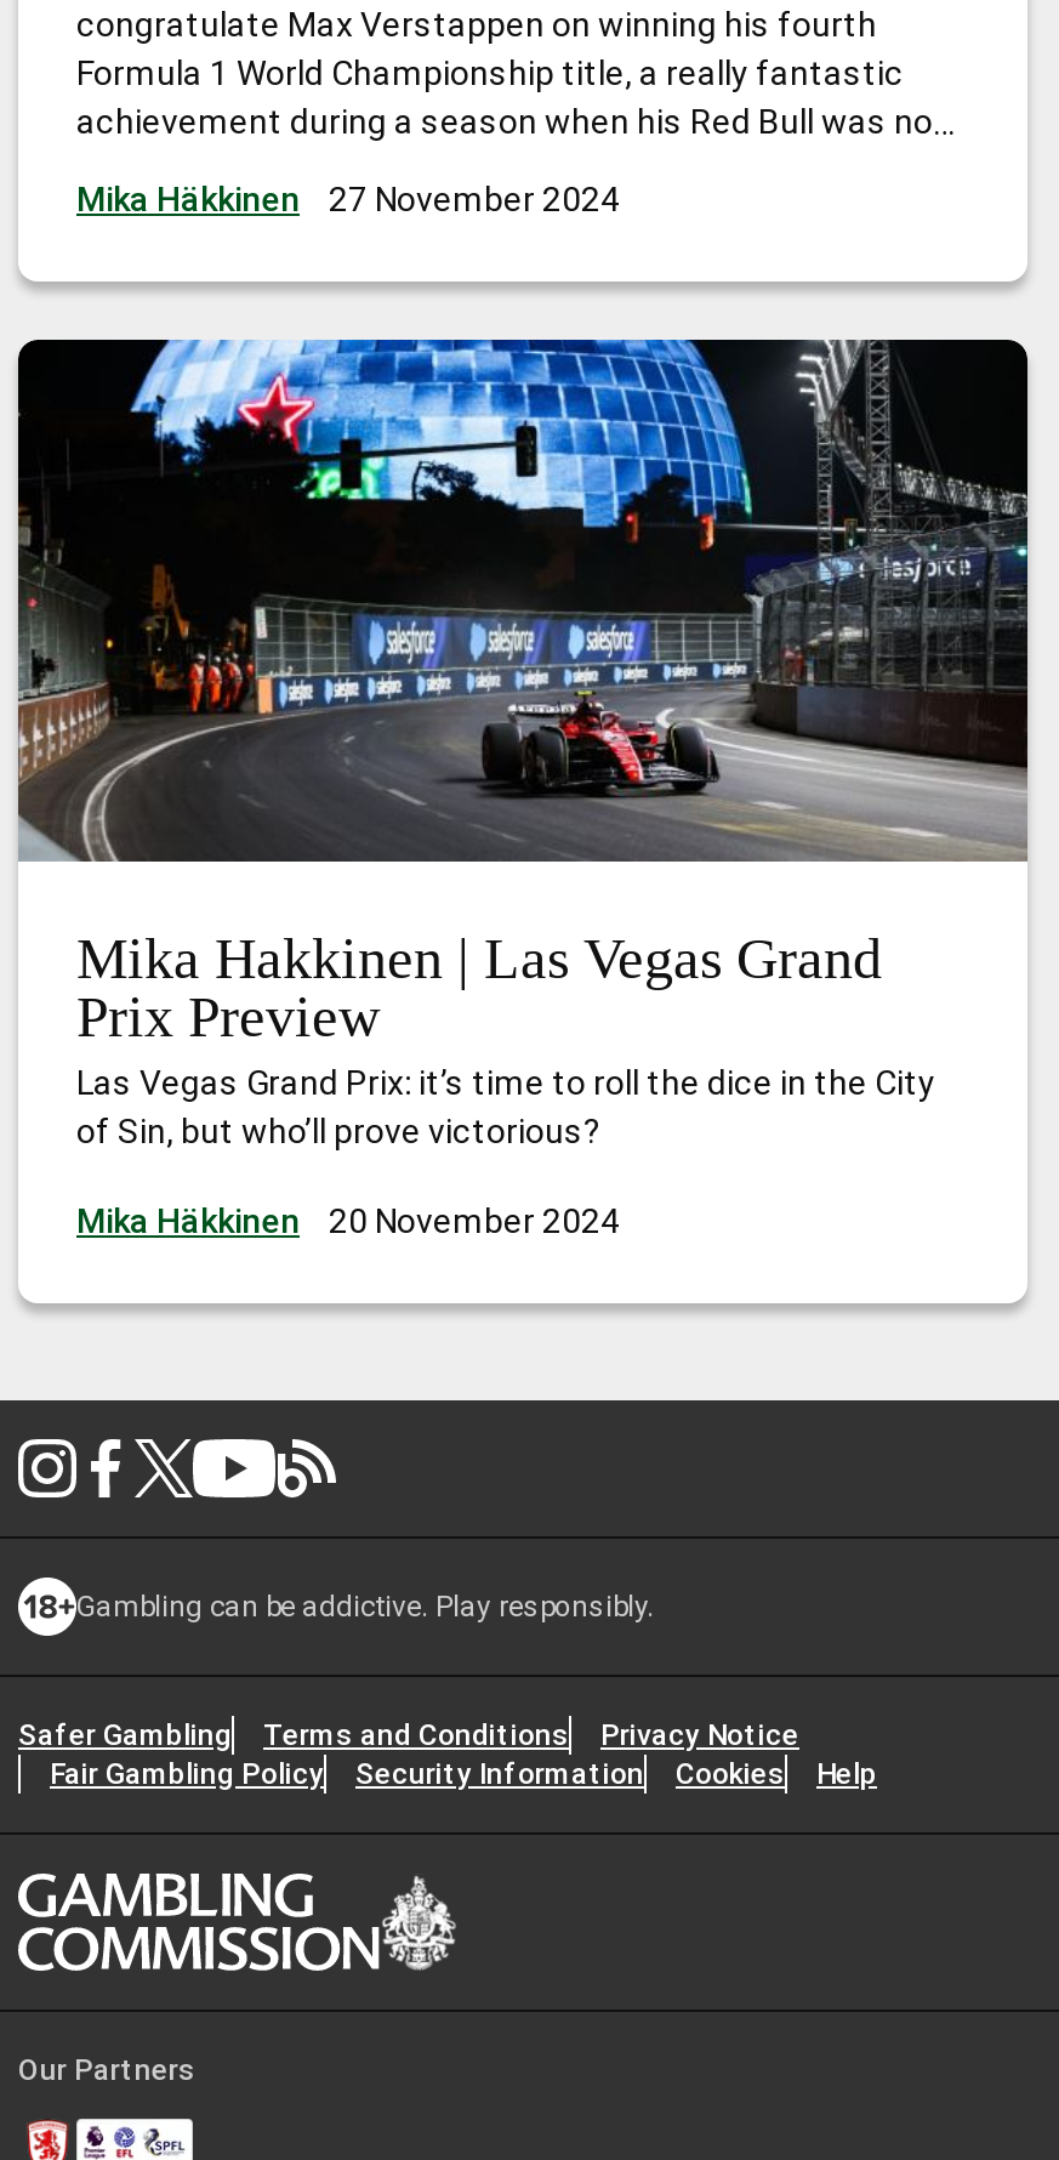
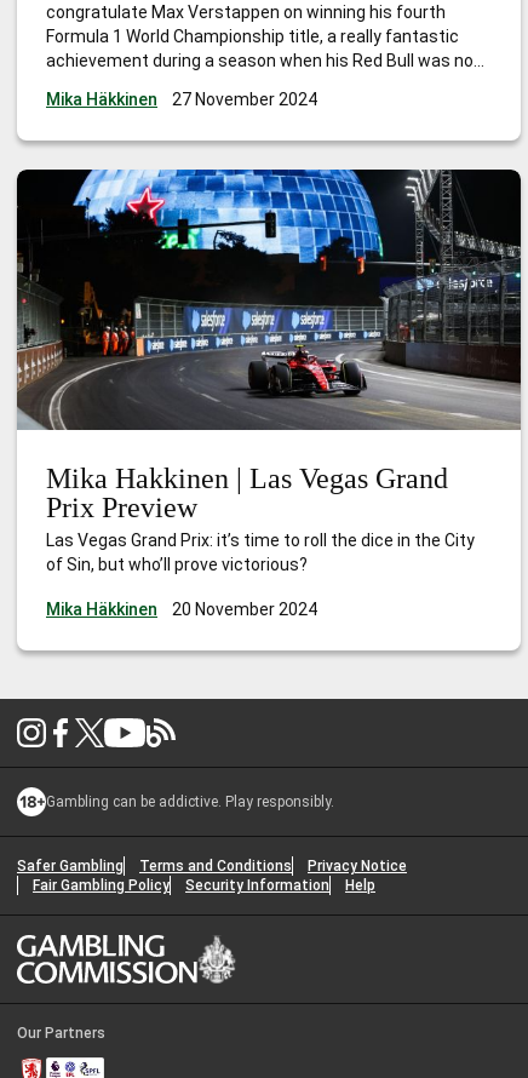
- Cookies
